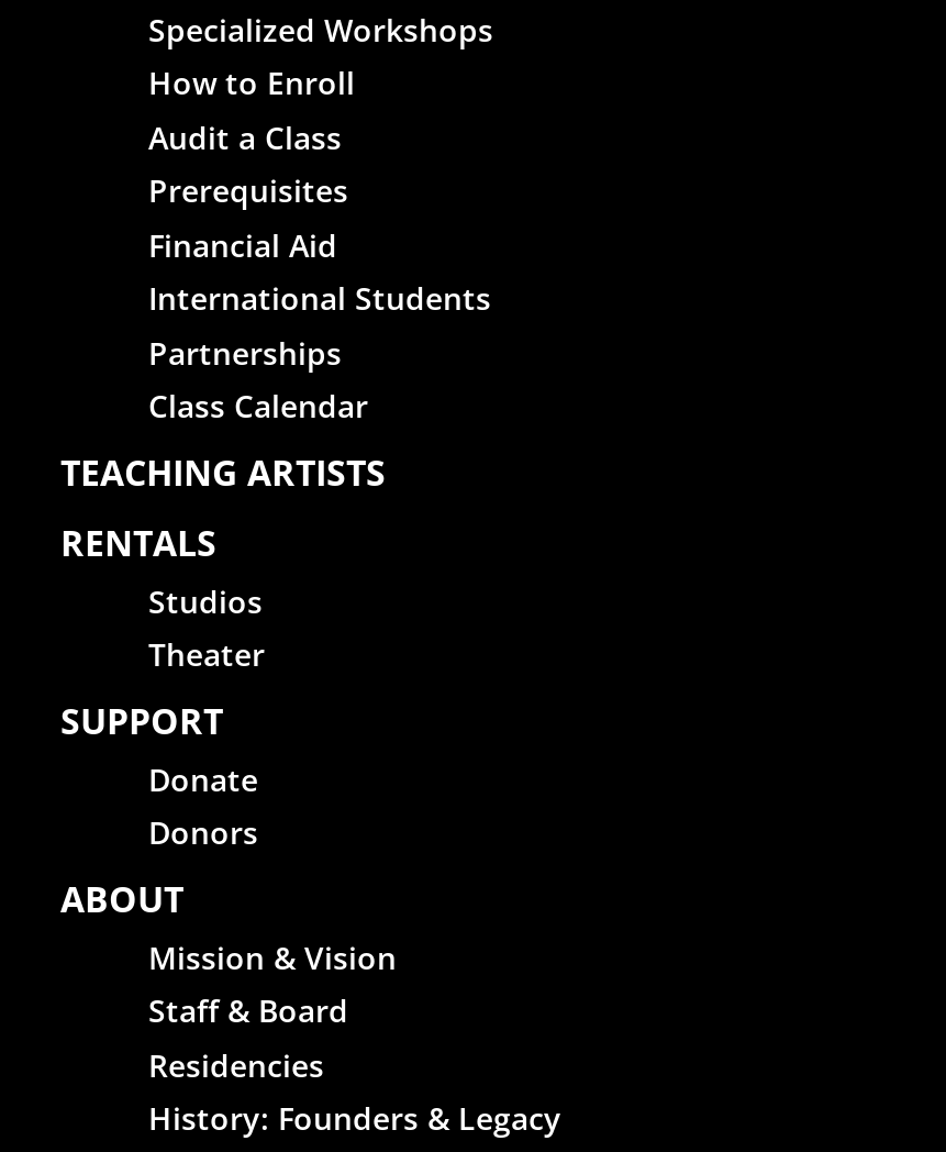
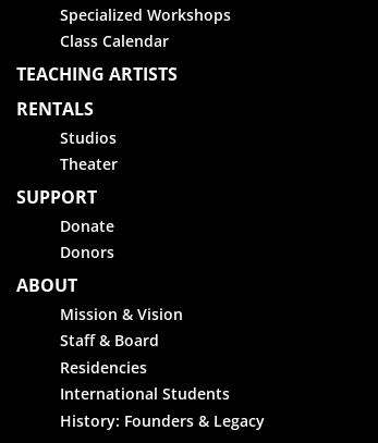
- How to Enroll
- Audit a Class
- Prerequisites
- Financial Aid
- Partnerships

moved down: International Students

moved up: Class Calendar | TEACHING ARTISTS | RENTALS | ... | Staff & Board | Residencies
